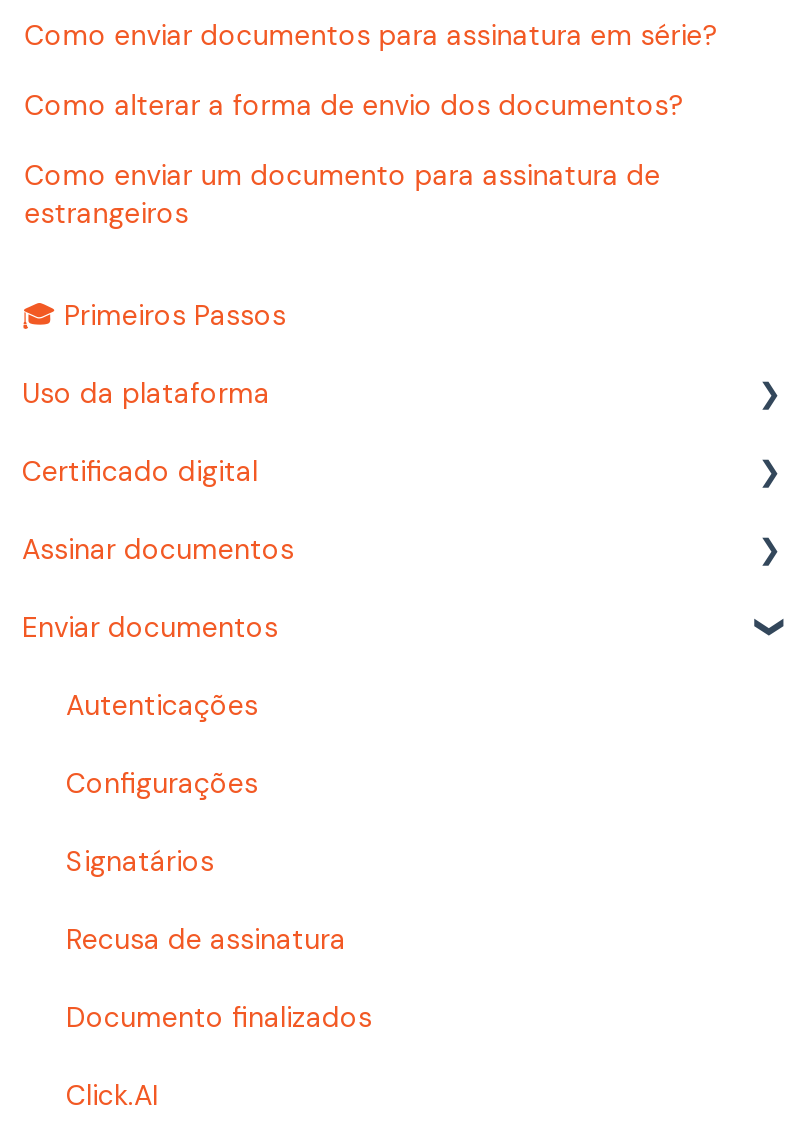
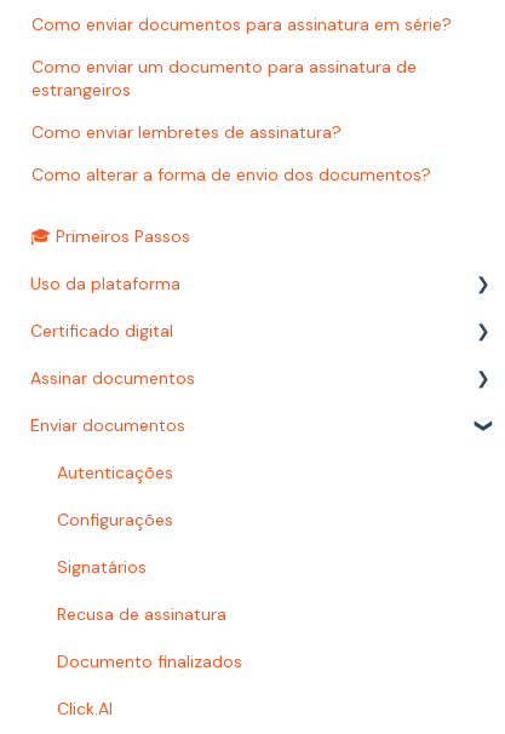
moved down: Como alterar a forma de envio dos documentos?

moved up: Como enviar um documento para assinatura de | estrangeiros

+ Como enviar lembretes de assinatura?
